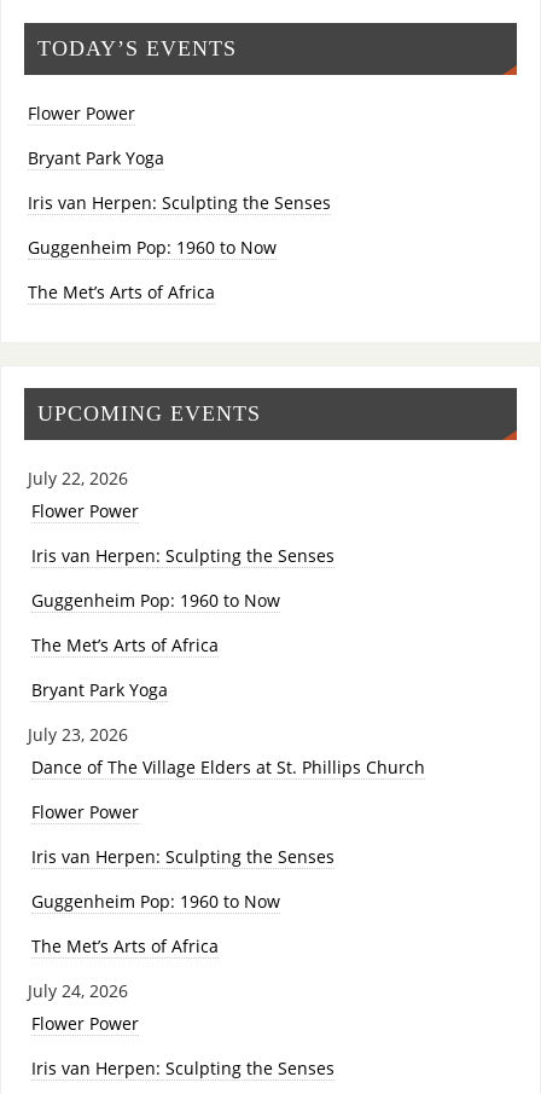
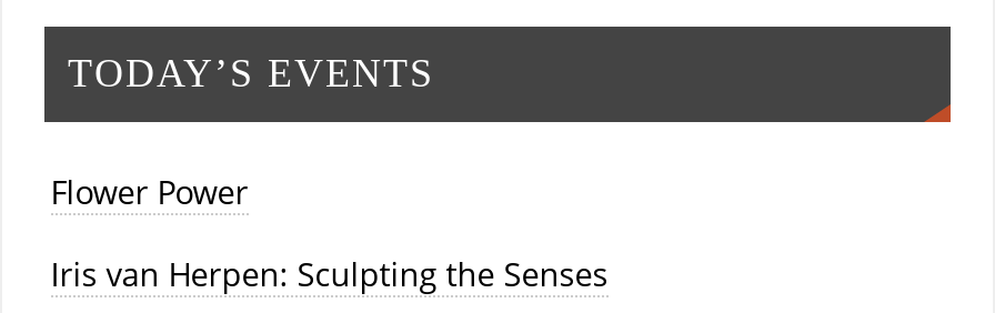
- Bryant Park Yoga
- Iris van Herpen: Sculpting the Senses
- Guggenheim Pop: 1960 to Now
- The Met’s Arts of Africa

- UPCOMING EVENTS
- July 22, 2026
- Flower Power
- Iris van Herpen: Sculpting the Senses
- Guggenheim Pop: 1960 to Now
- The Met’s Arts of Africa
- Bryant Park Yoga
- July 23, 2026
- Dance of The Village Elders at St. Phillips Church
- Flower Power
- Iris van Herpen: Sculpting the Senses
- Guggenheim Pop: 1960 to Now
- The Met’s Arts of Africa
- July 24, 2026
- Flower Power
